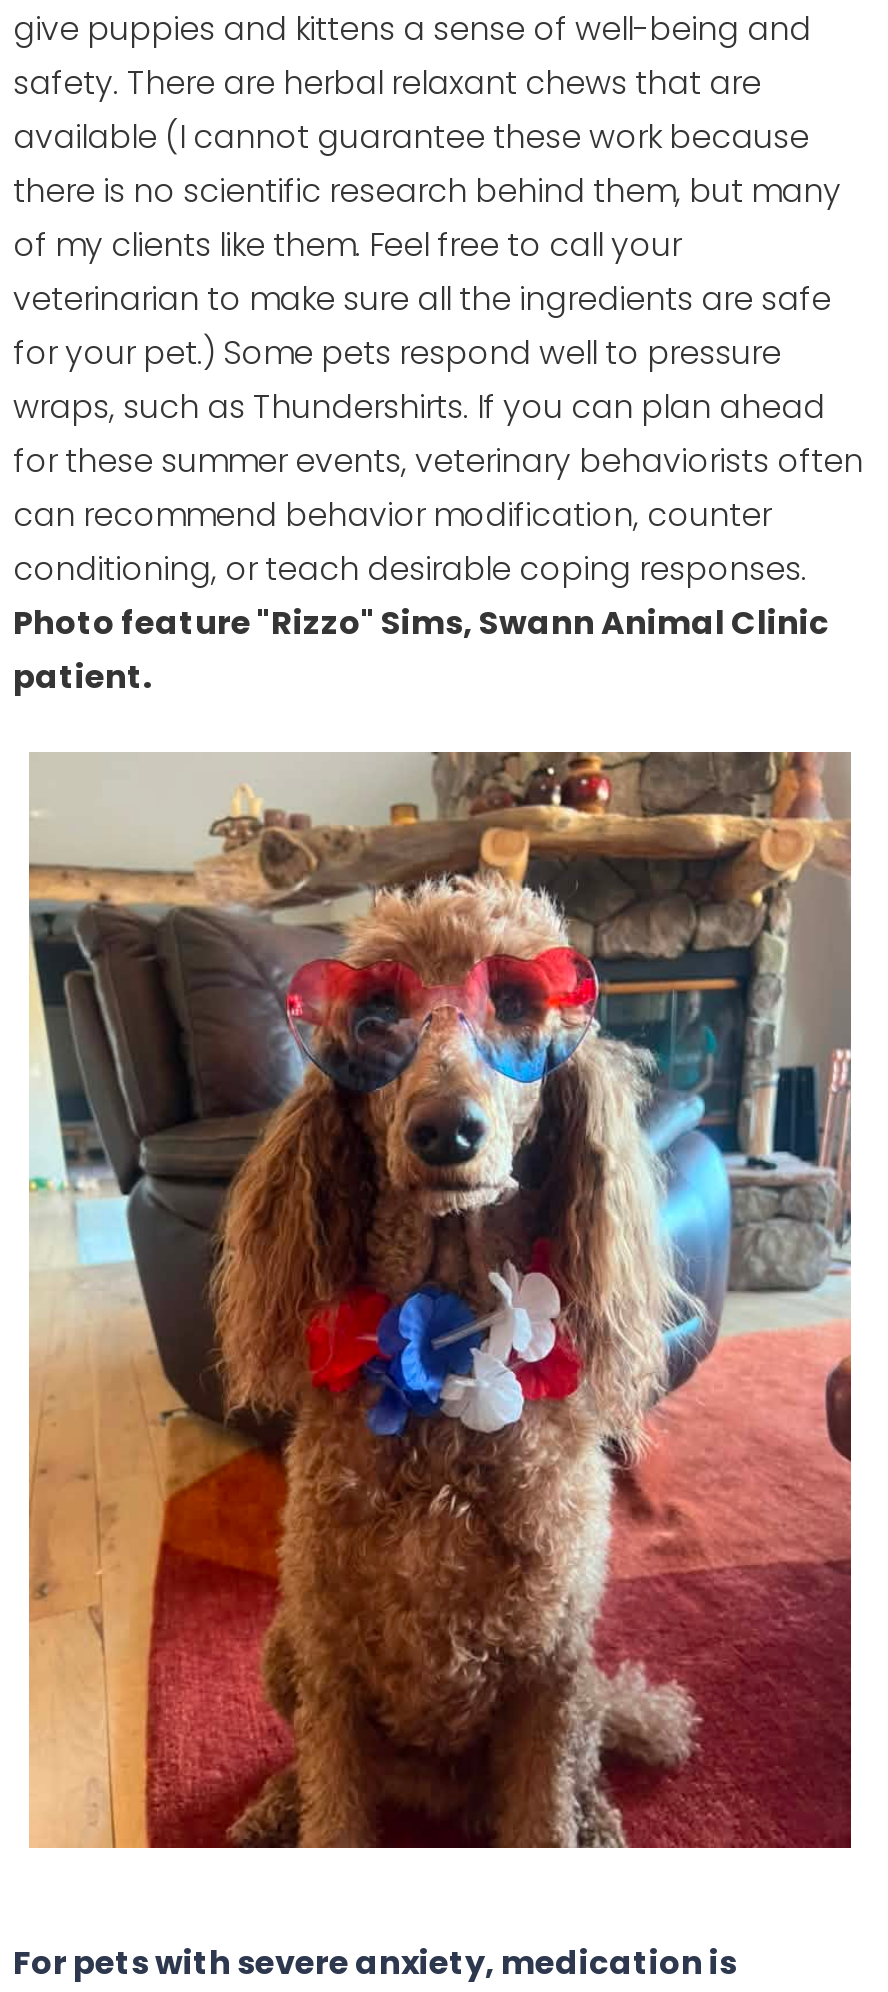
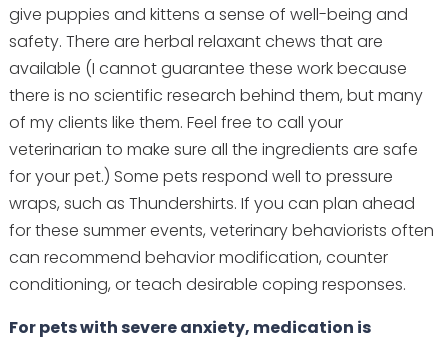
- Photo feature "Rizzo" Sims, Swann Animal Clinic
- patient.

- [image]
